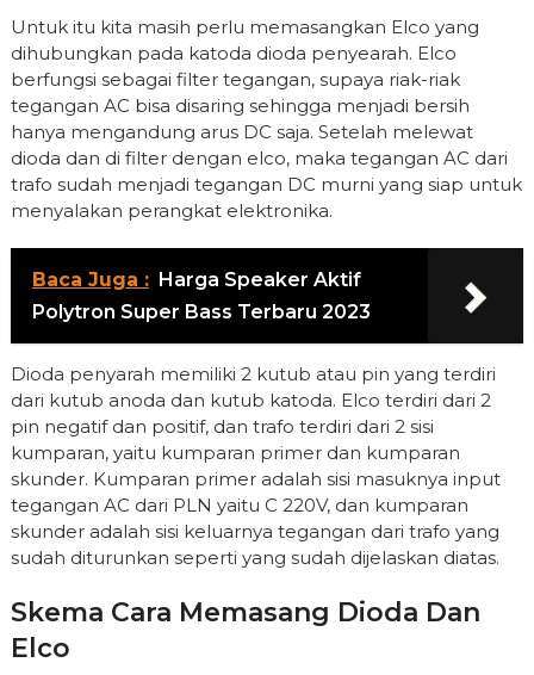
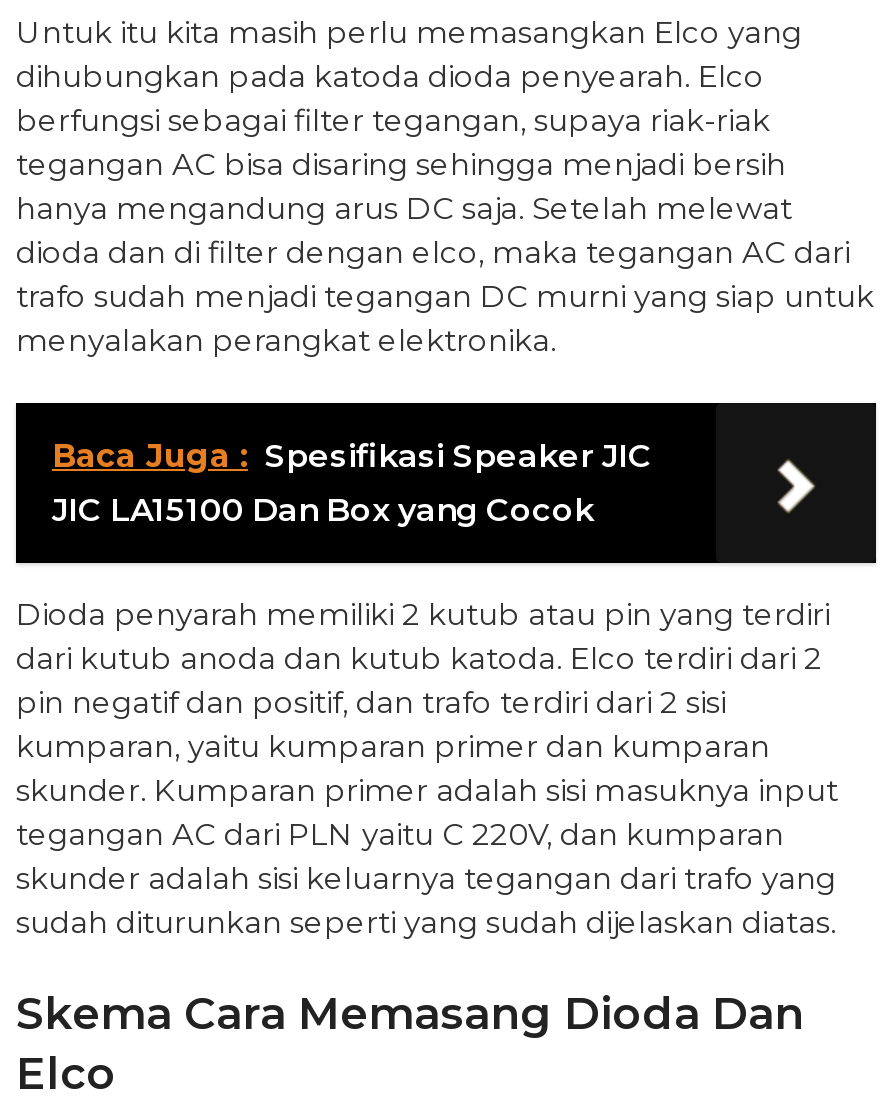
- Baca Juga : Harga Speaker Aktif
- Polytron Super Bass Terbaru 2023
+ Baca Juga : Spesifikasi Speaker JIC
+ JIC LA15100 Dan Box yang Cocok
